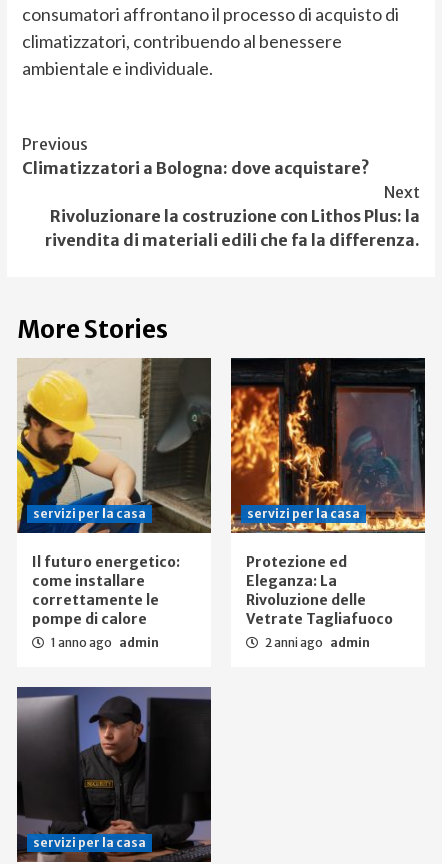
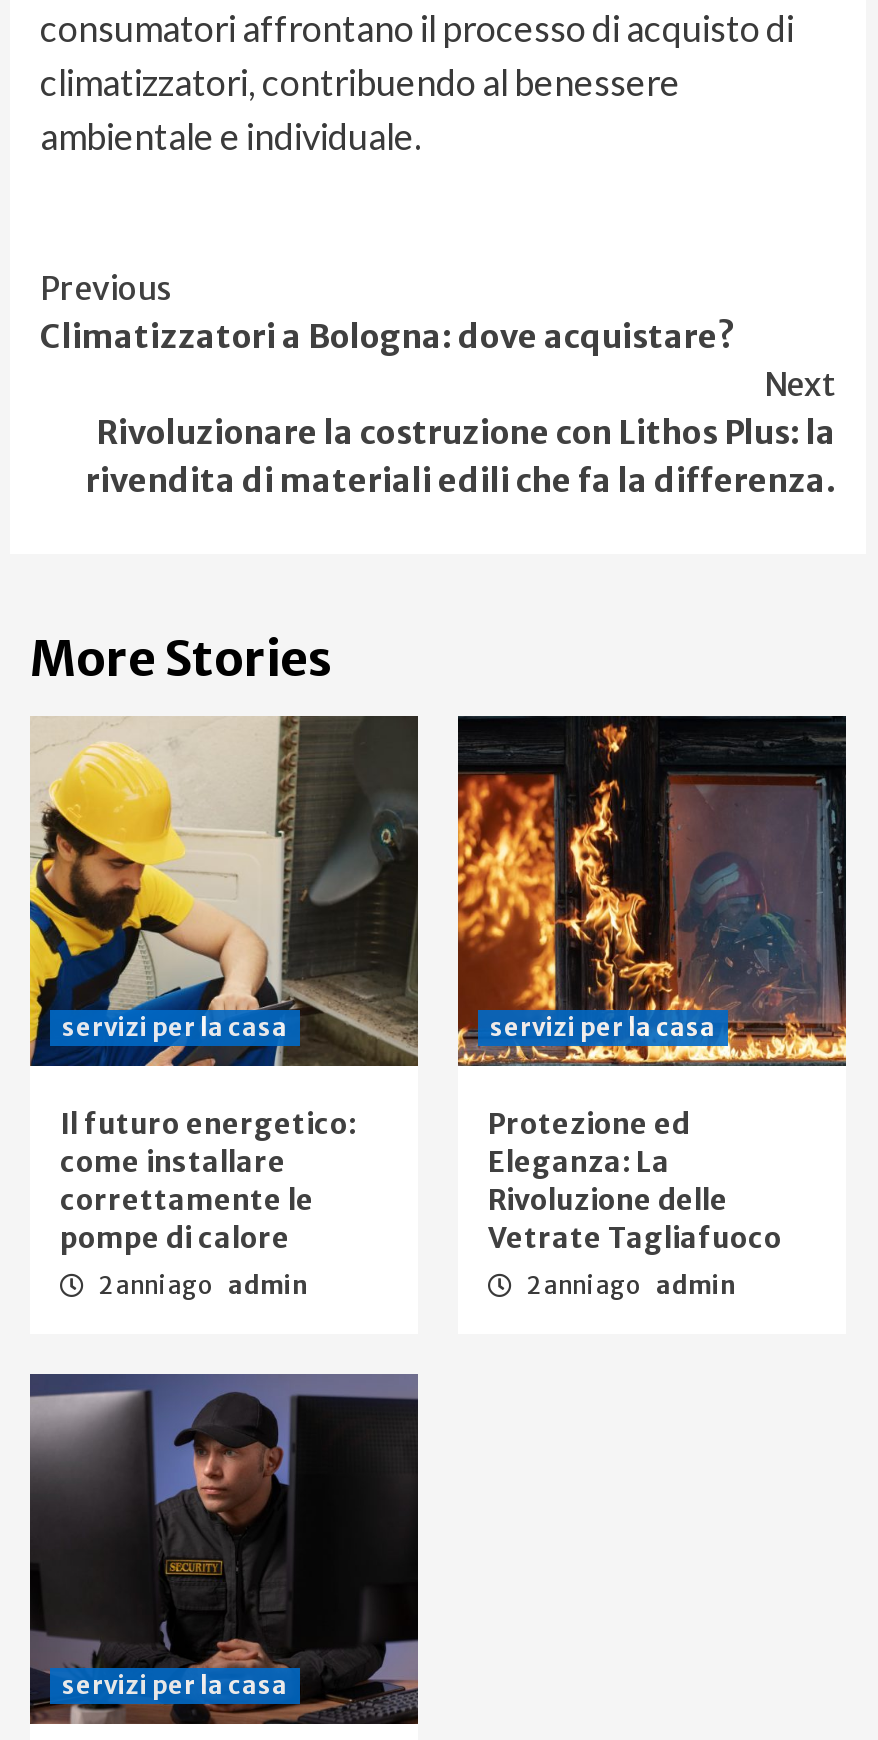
- 1 anno ago admin
+ 2 anni ago admin
